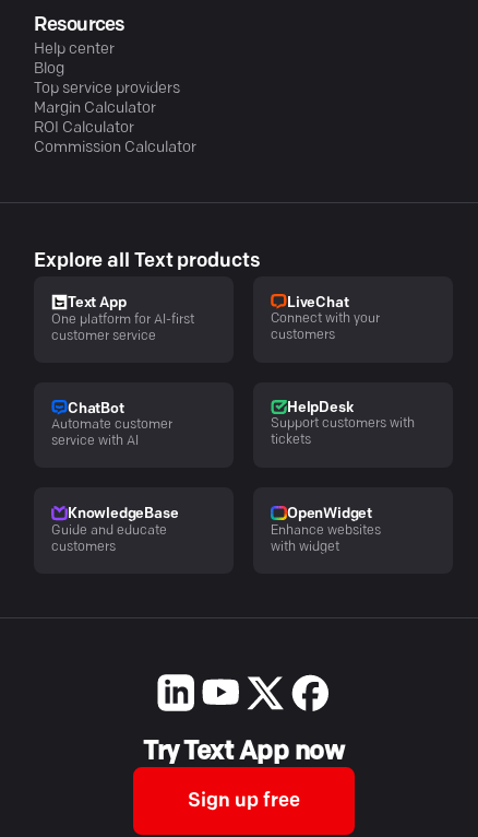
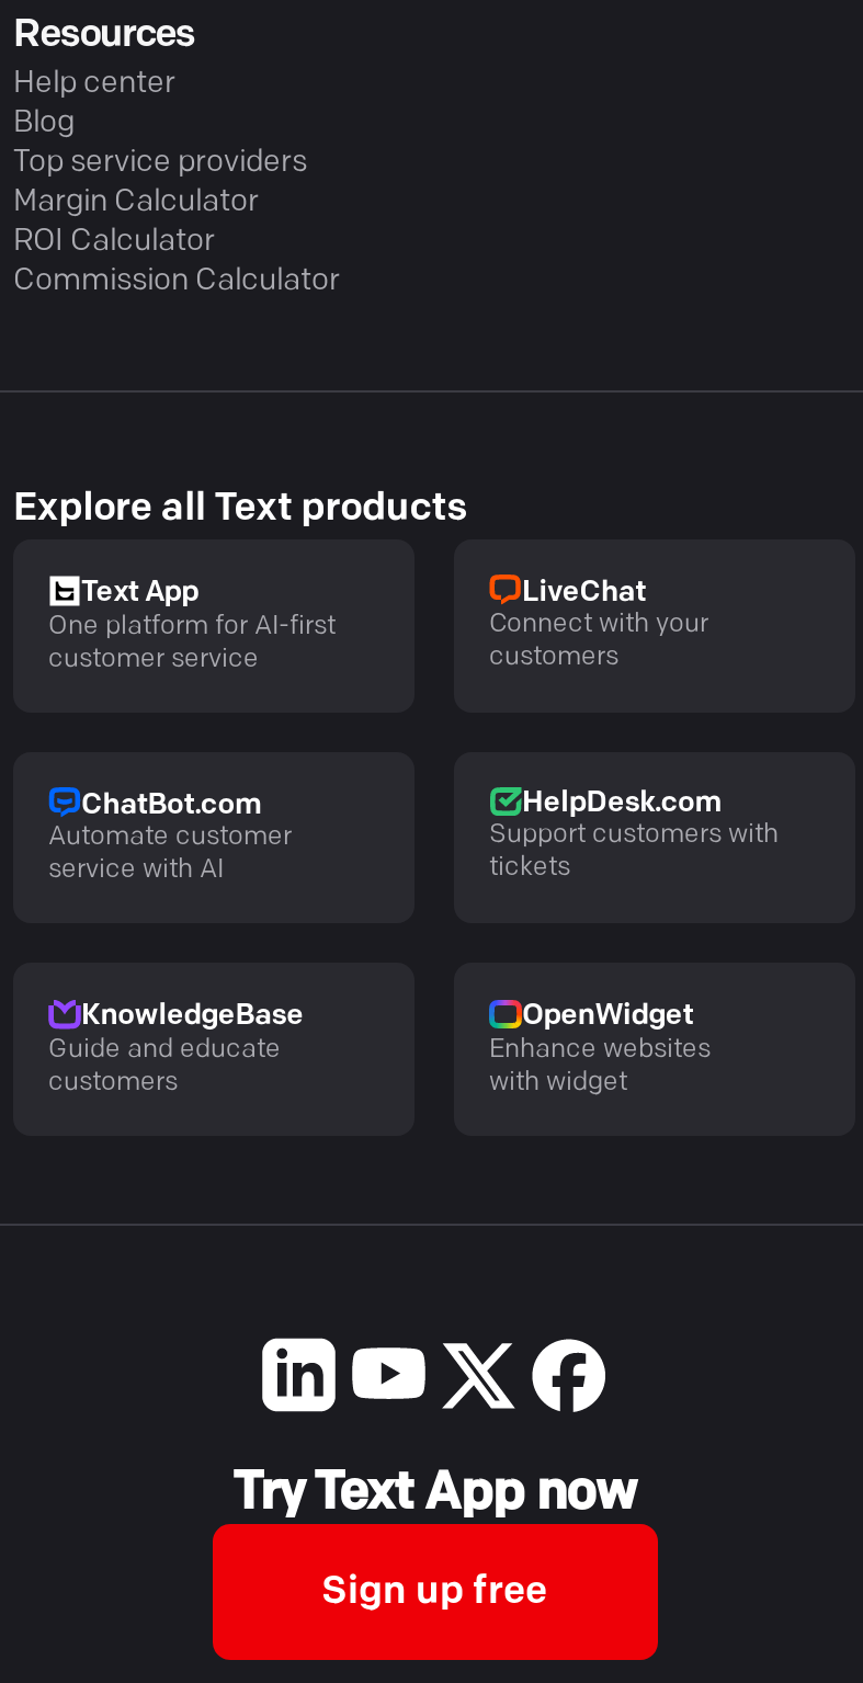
- ChatBot
+ ChatBot.com

- HelpDesk
+ HelpDesk.com
